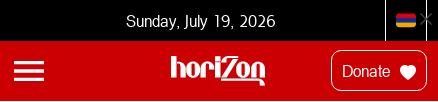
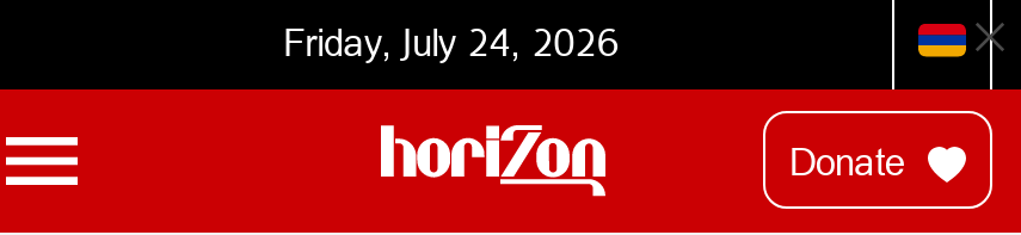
- Sunday, July 19, 2026
+ Friday, July 24, 2026
